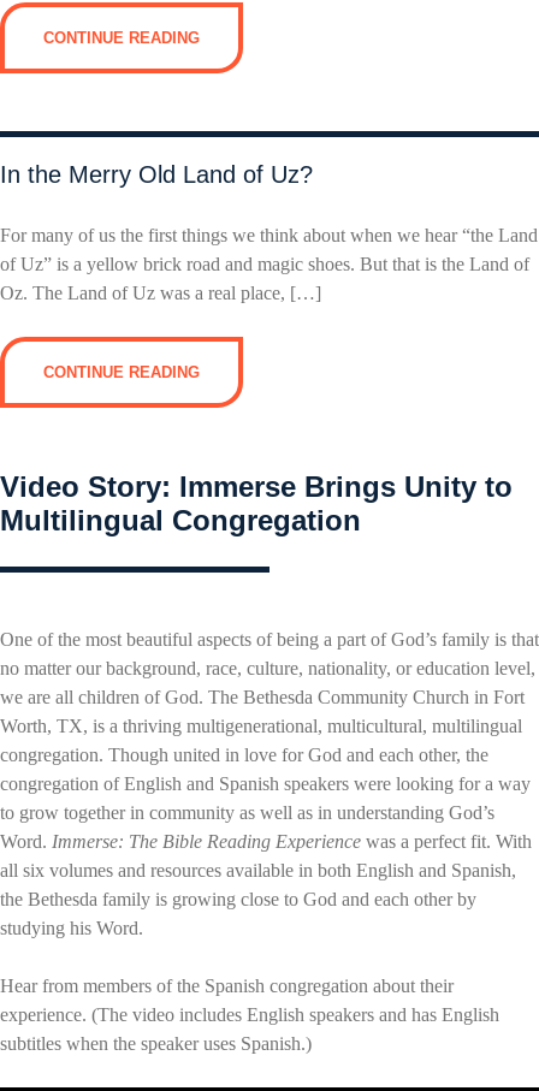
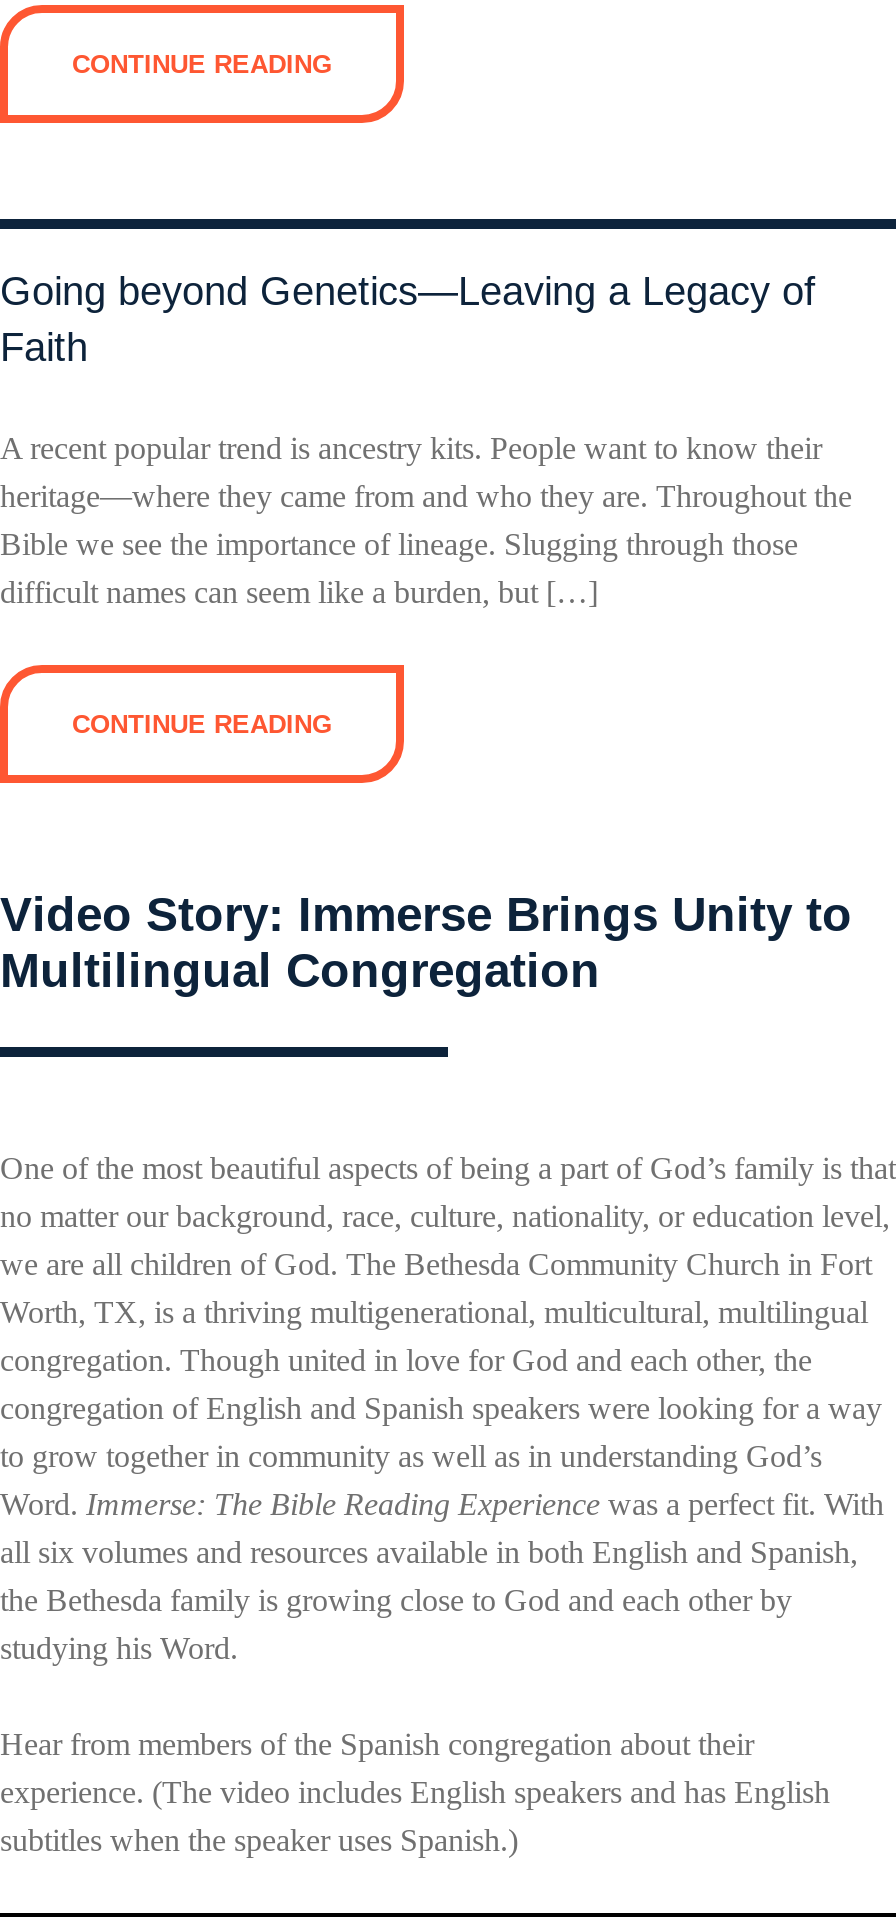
- In the Merry Old Land of Uz?
+ Going beyond Genetics—Leaving a Legacy of
+ Faith

- For many of us the first things we think about when we hear “the Land
- of Uz” is a yellow brick road and magic shoes. But that is the Land of
- Oz. The Land of Uz was a real place, […]
+ A recent popular trend is ancestry kits. People want to know their
+ heritage—where they came from and who they are. Throughout the
+ Bible we see the importance of lineage. Slugging through those
+ difficult names can seem like a burden, but […]
